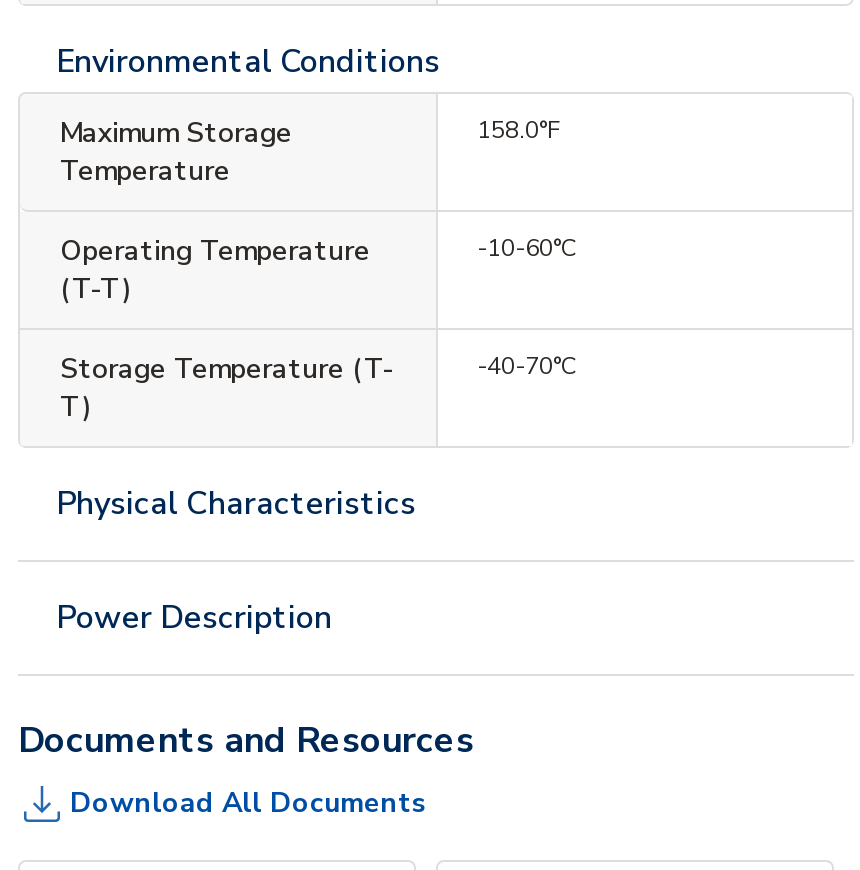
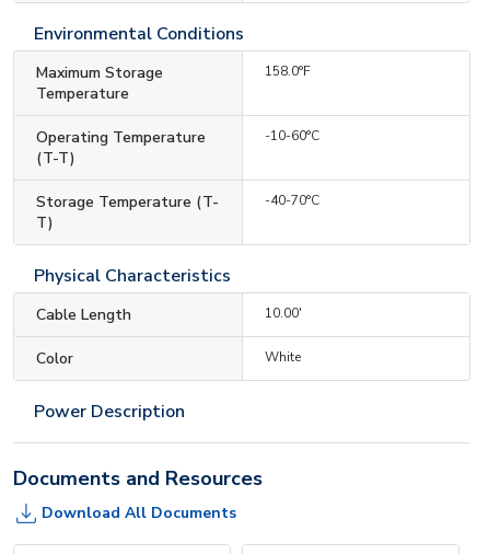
+ Cable Length
+ 10.00'
+ Color
+ White
